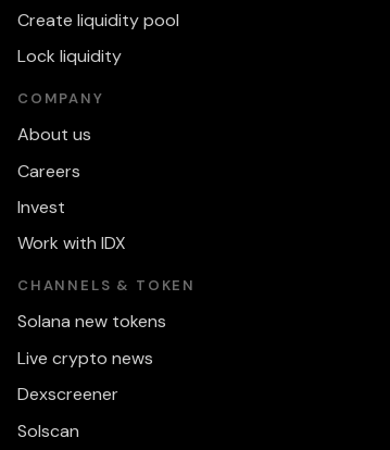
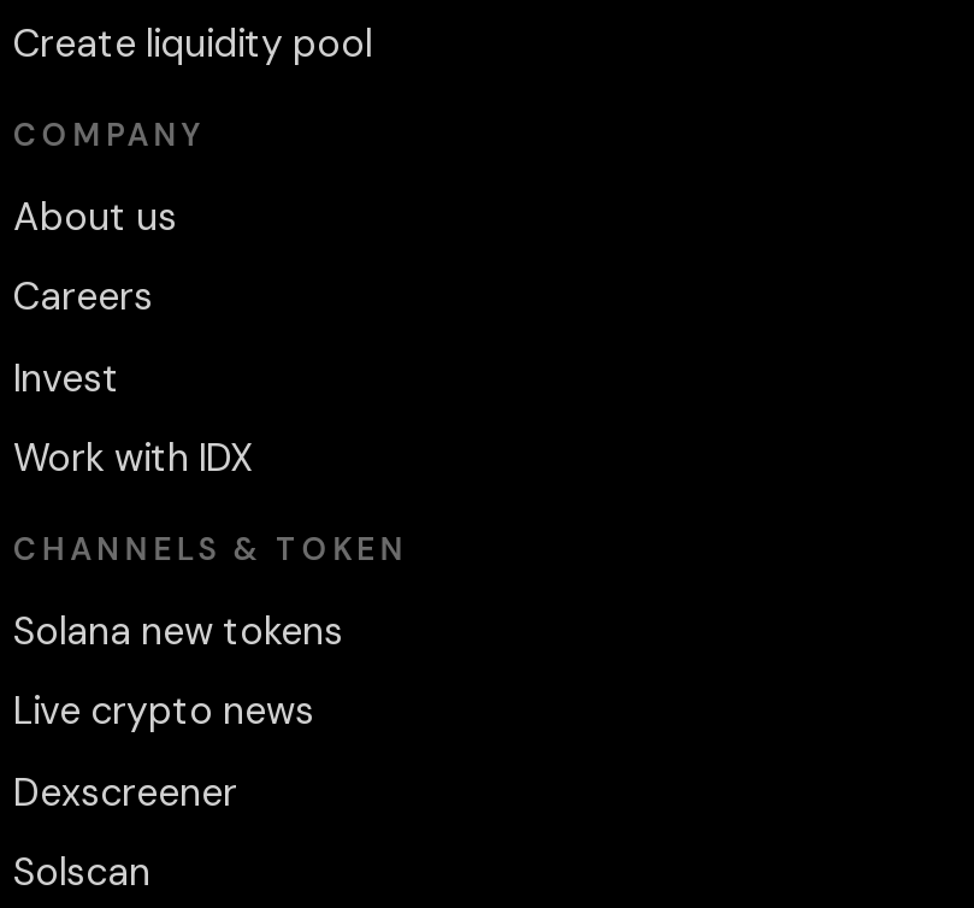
- Lock liquidity
